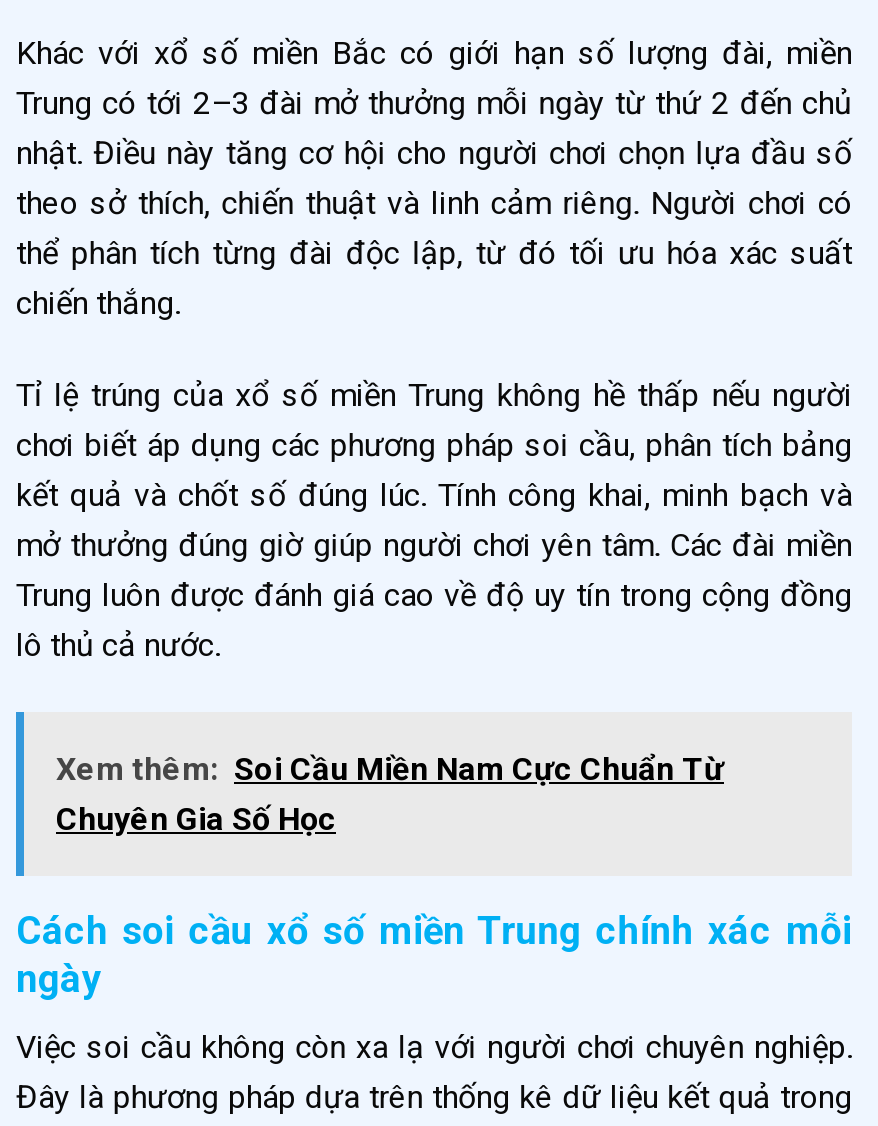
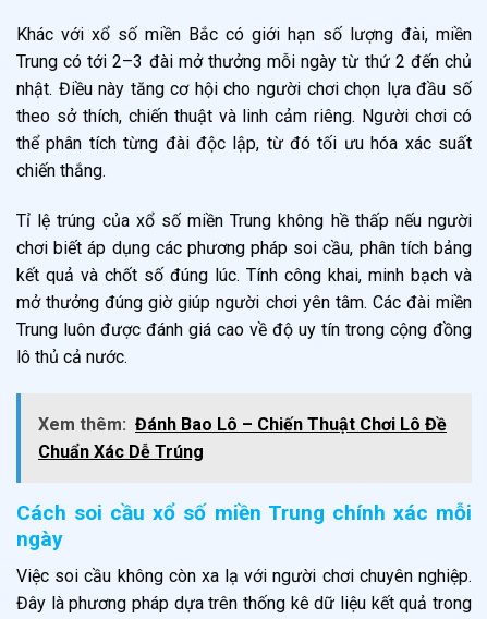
- Xem thêm: Soi Cầu Miền Nam Cực Chuẩn Từ
- Chuyên Gia Số Học
+ Xem thêm: Đánh Bao Lô – Chiến Thuật Chơi Lô Đề
+ Chuẩn Xác Dễ Trúng
